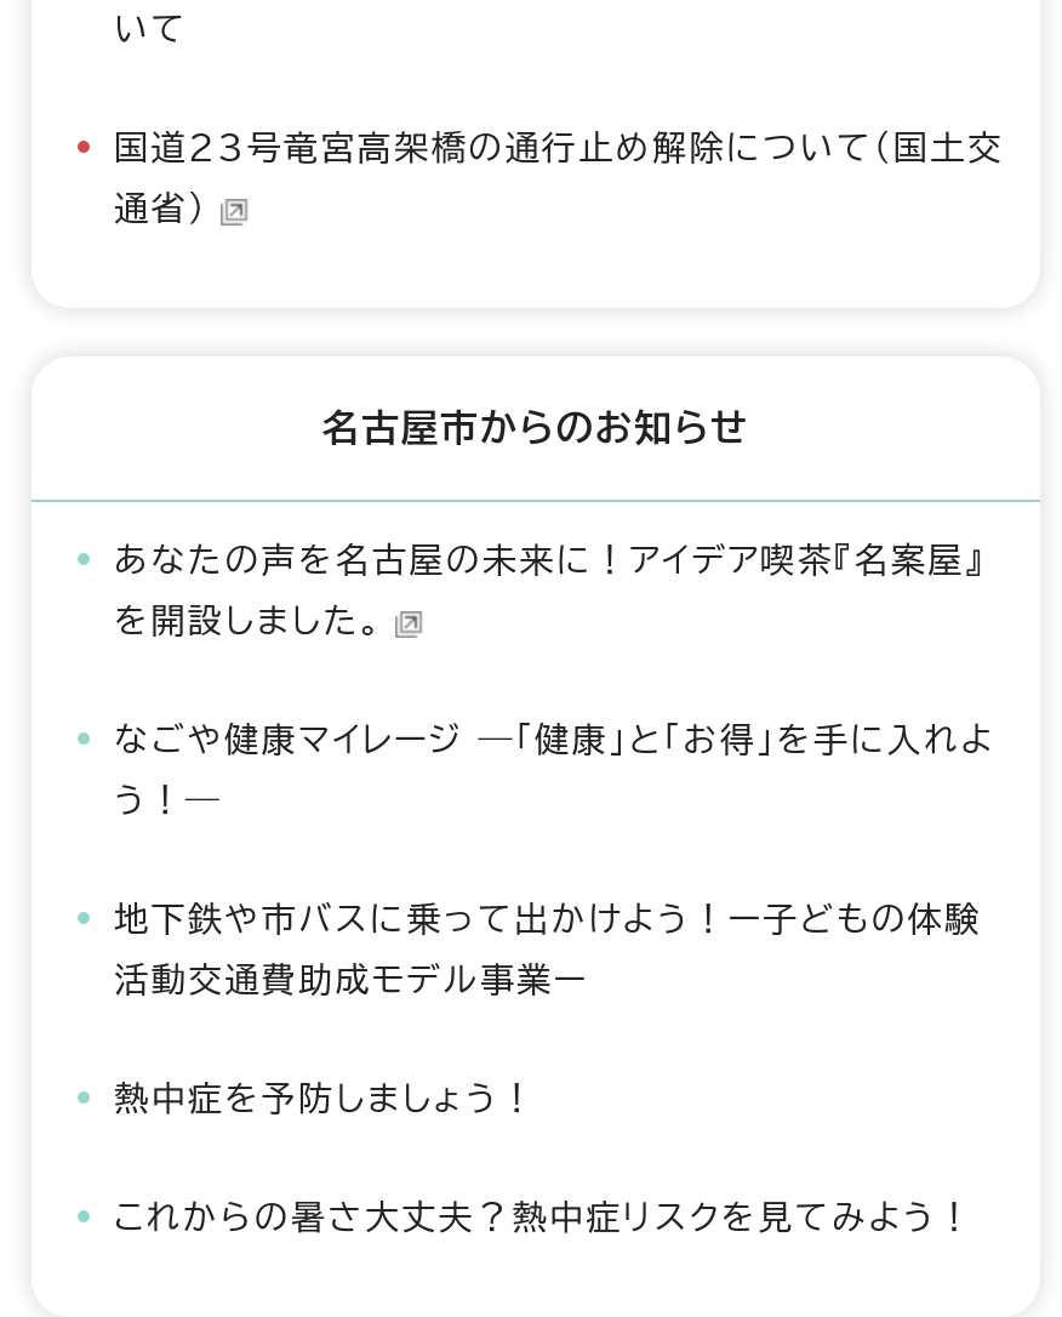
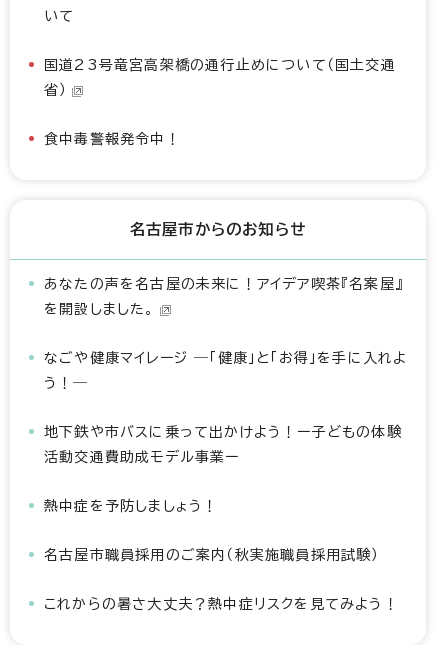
- 国道23号竜宮高架橋の通行止め解除について（国土交
- 通省）
+ 国道23号竜宮高架橋の通行止めについて（国土交通
+ 省）
+ 食中毒警報発令中！

+ 名古屋市職員採用のご案内（秋実施職員採用試験）
